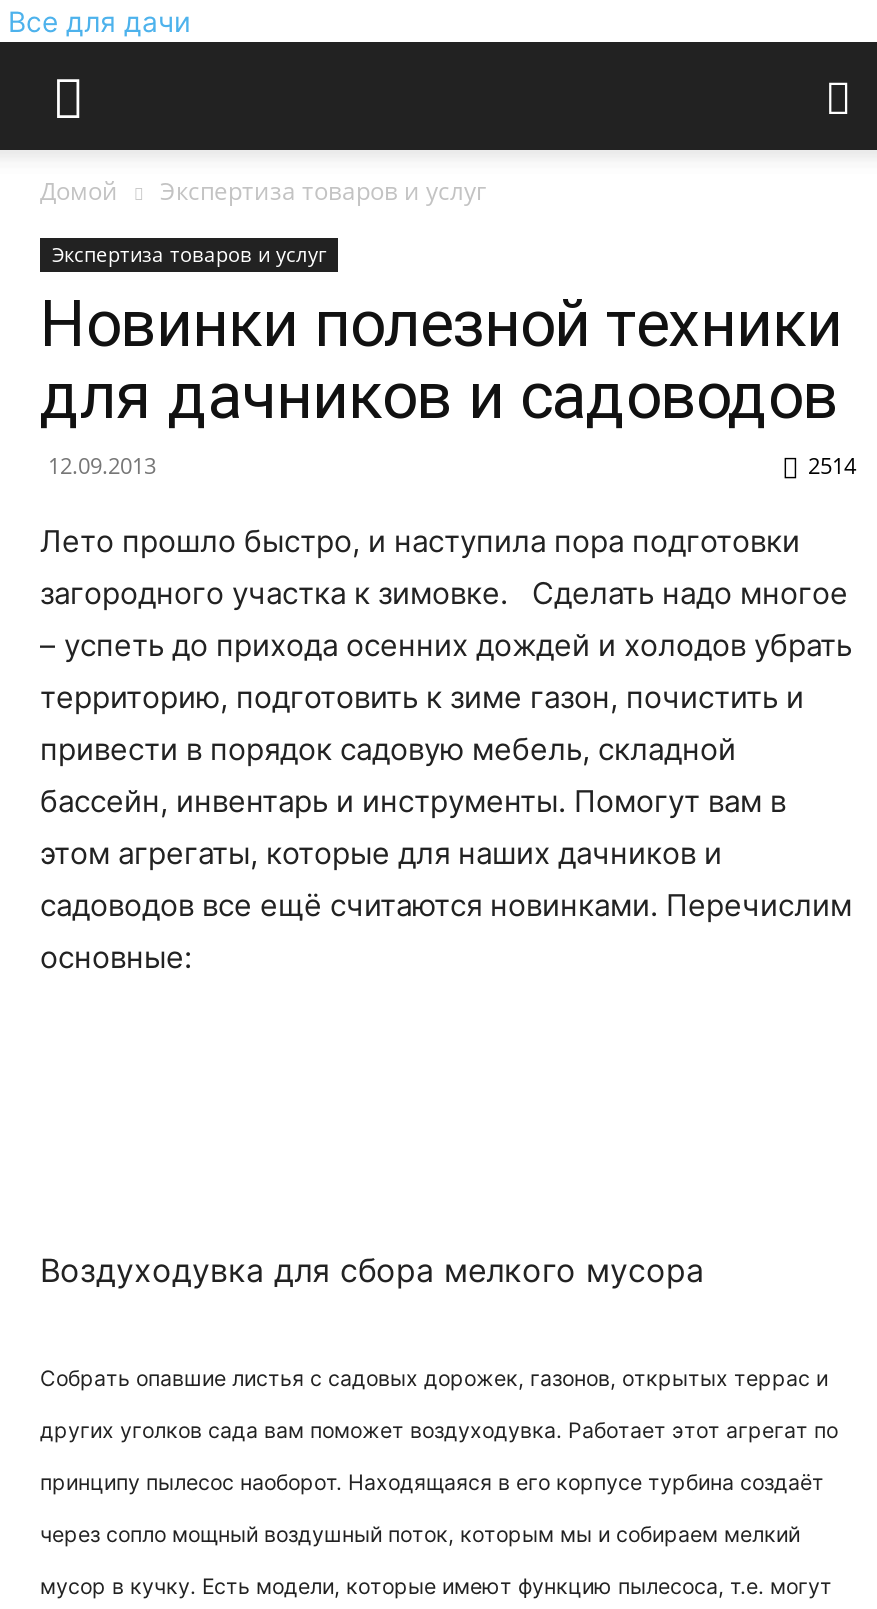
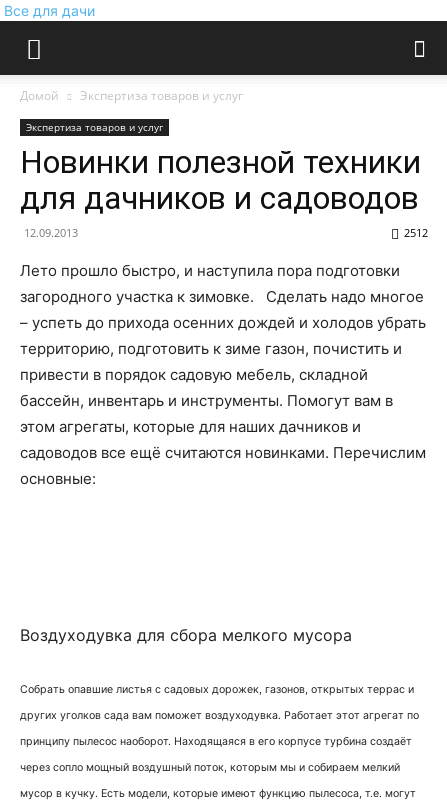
- 2514
+ 2512
